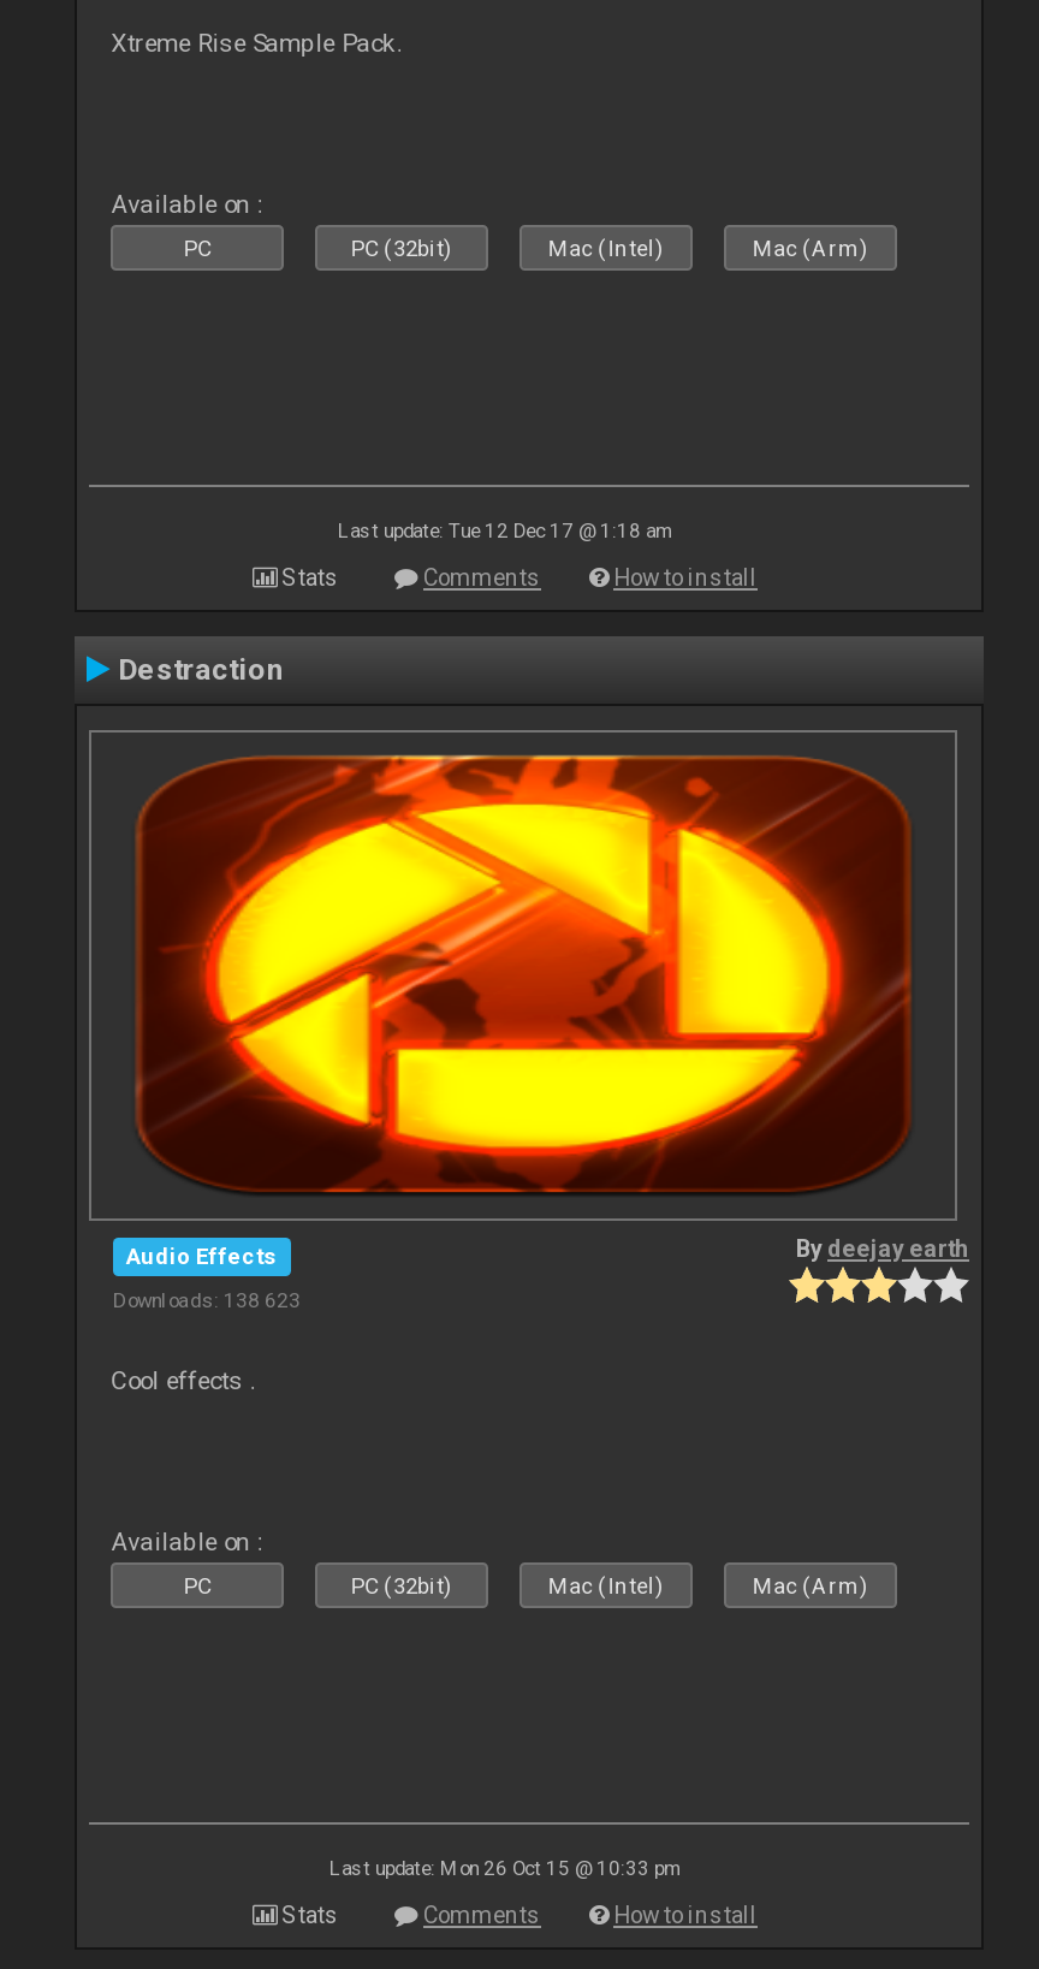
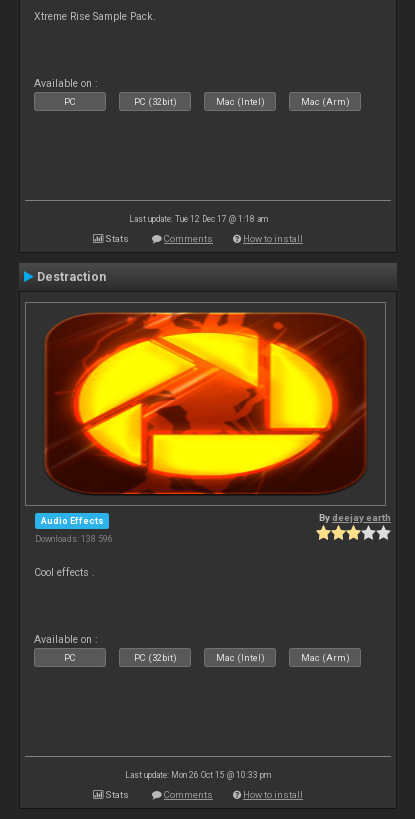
- Downloads: 138 623
+ Downloads: 138 596
